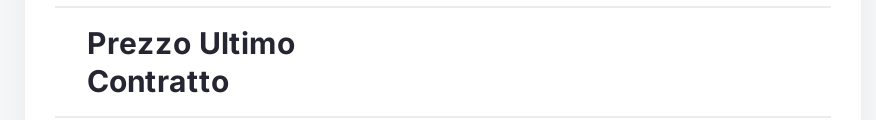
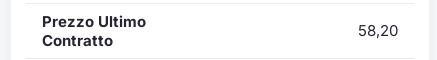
+ 58,20
